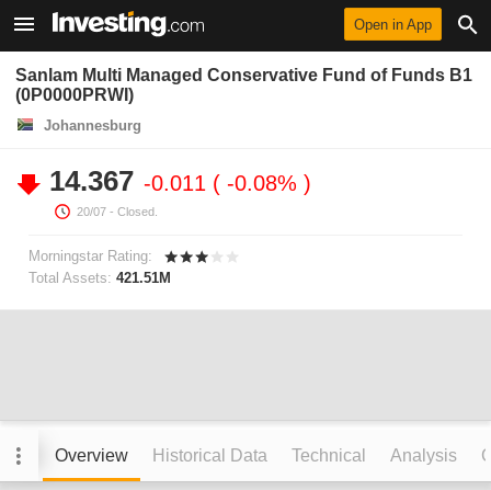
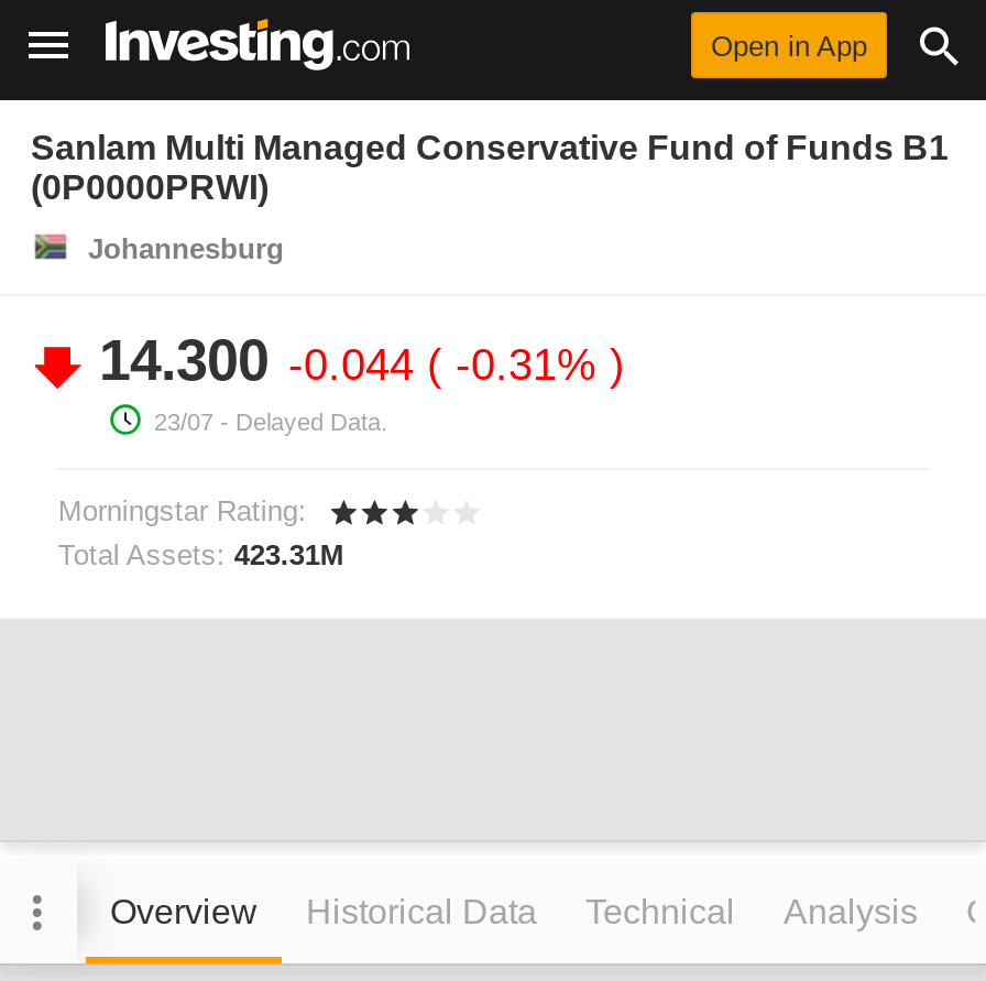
- 14.367 -0.011 -0.08%
- 20/07 - Closed.
+ 14.300 -0.044 -0.31%
+ 23/07 - Delayed Data.

- Total Assets: 421.51M
+ Total Assets: 423.31M
